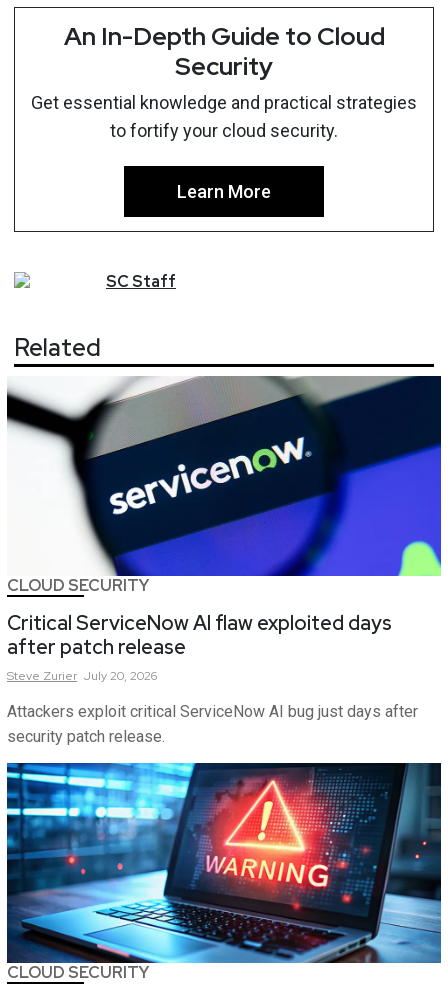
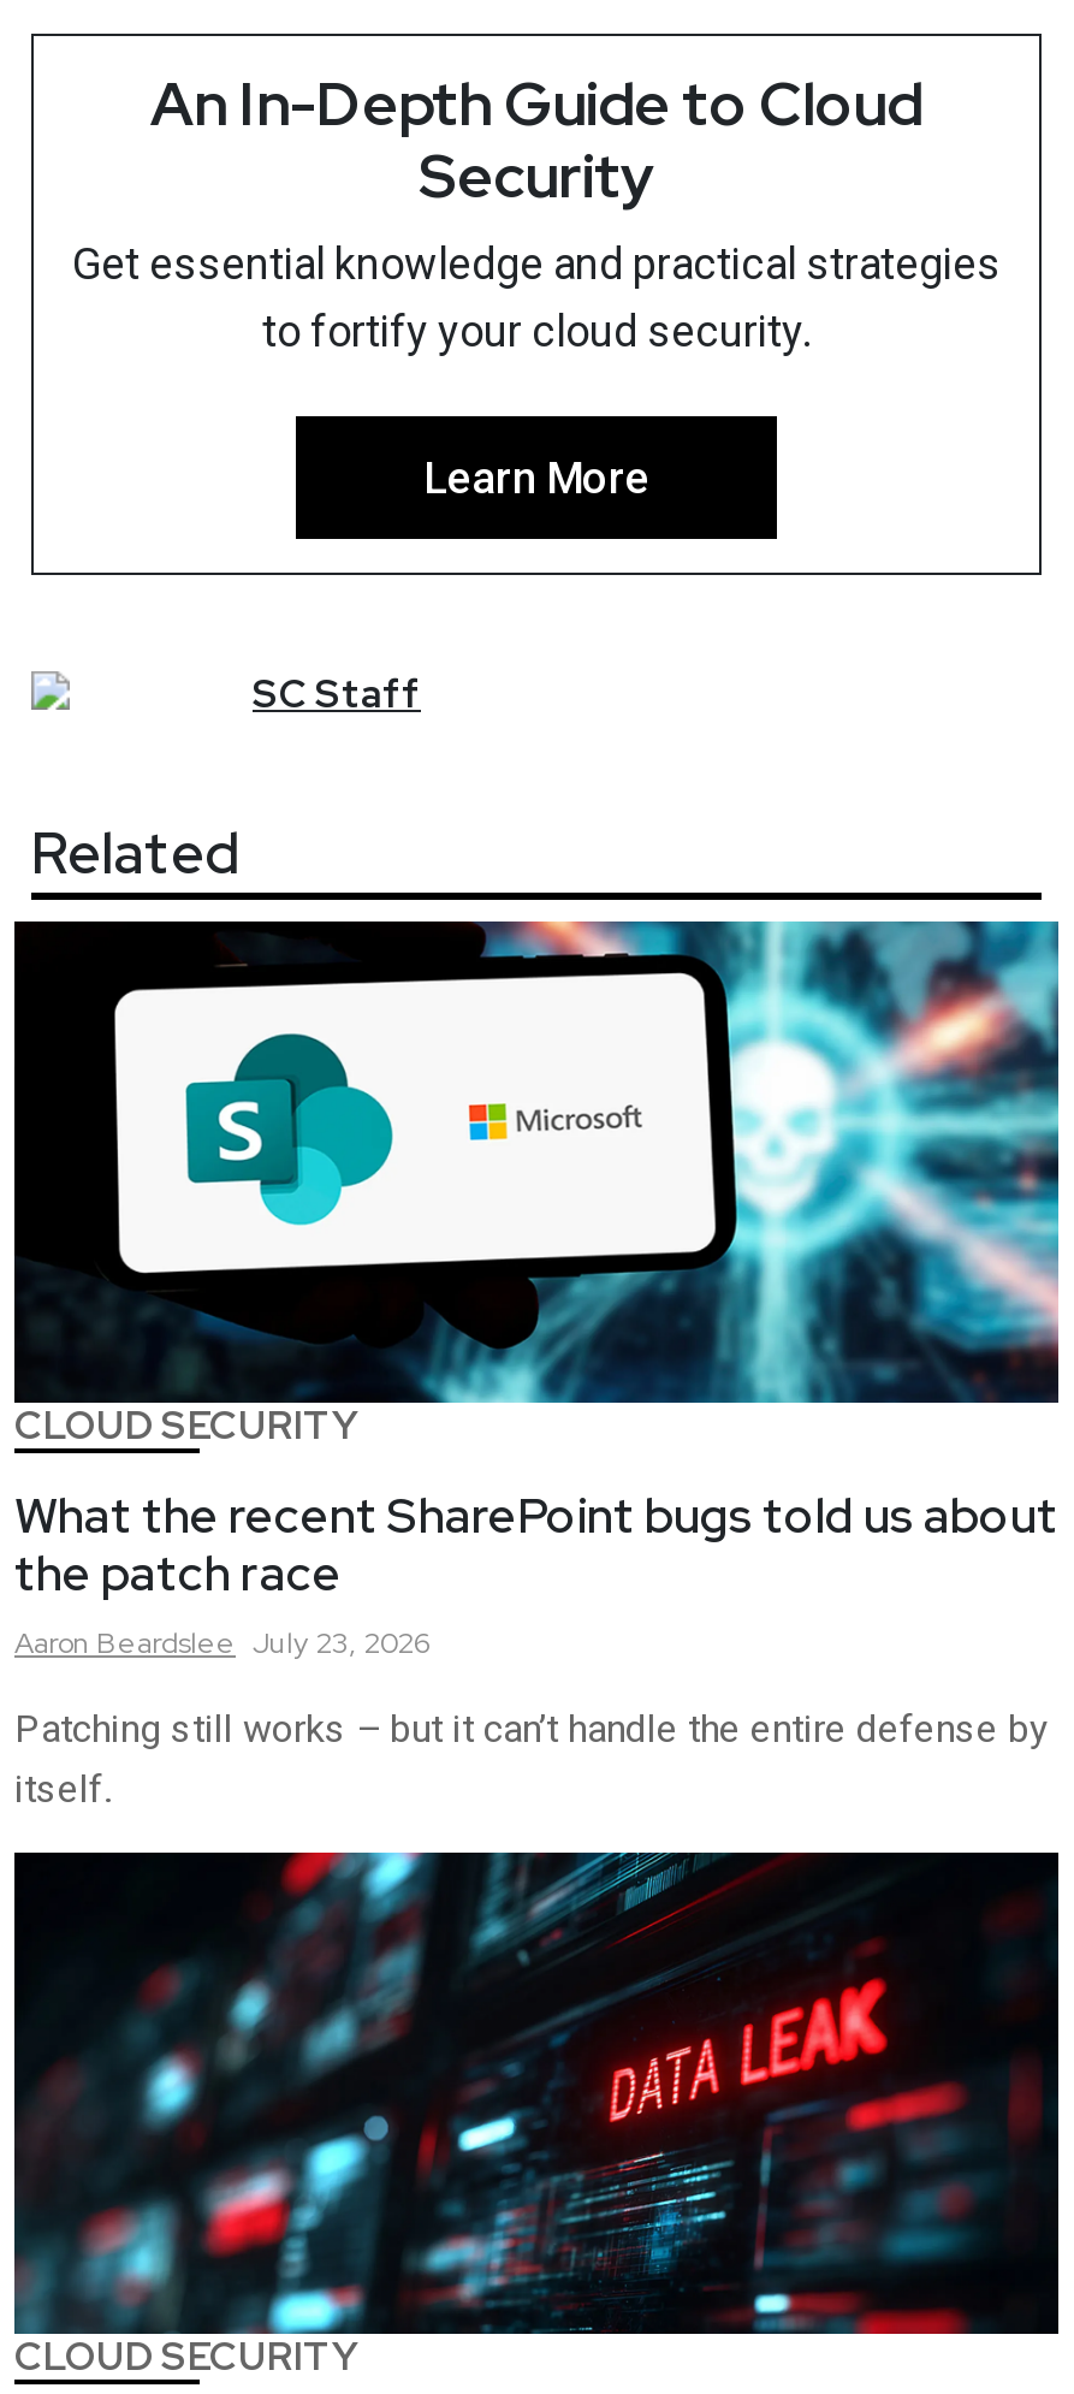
- [image]
- Critical ServiceNow AI flaw exploited days
- after patch release
- Steve Zurier July 20, 2026
+ [image]
+ What the recent SharePoint bugs told us about
+ the patch race
+ Aaron Beardslee July 23, 2026

- Attackers exploit critical ServiceNow AI bug just days after
- security patch release.
+ Patching still works – but it can’t handle the entire defense by
+ itself.

- [image]
+ [image]
